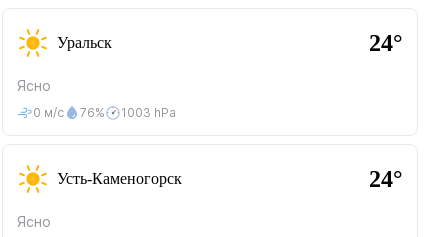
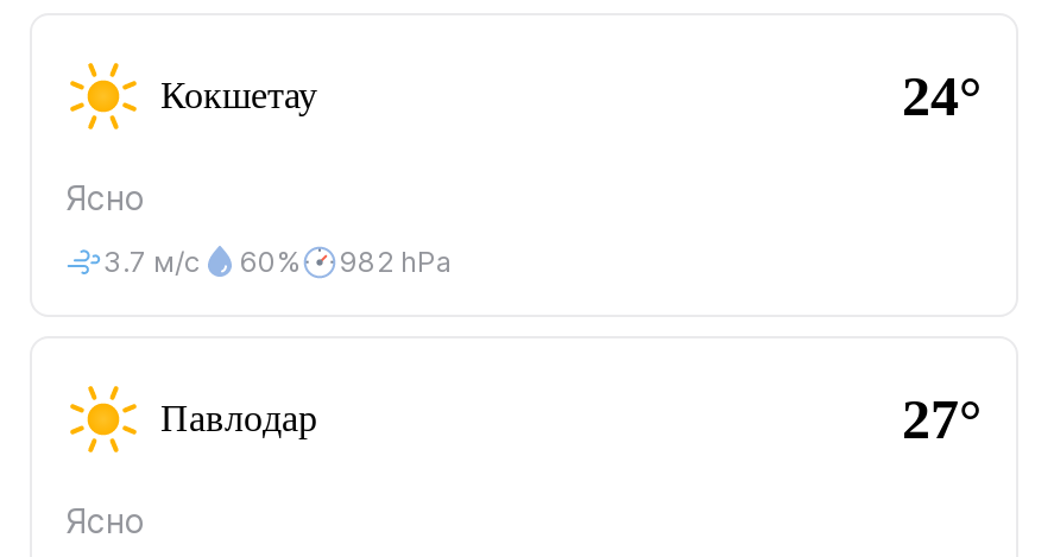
- Уральск
+ Кокшетау

- 0 м/с
- 76%
- 1003 hPa
+ 3.7 м/с
+ 60%
+ 982 hPa

- Усть-Каменогорск
- 24°
+ Павлодар
+ 27°
